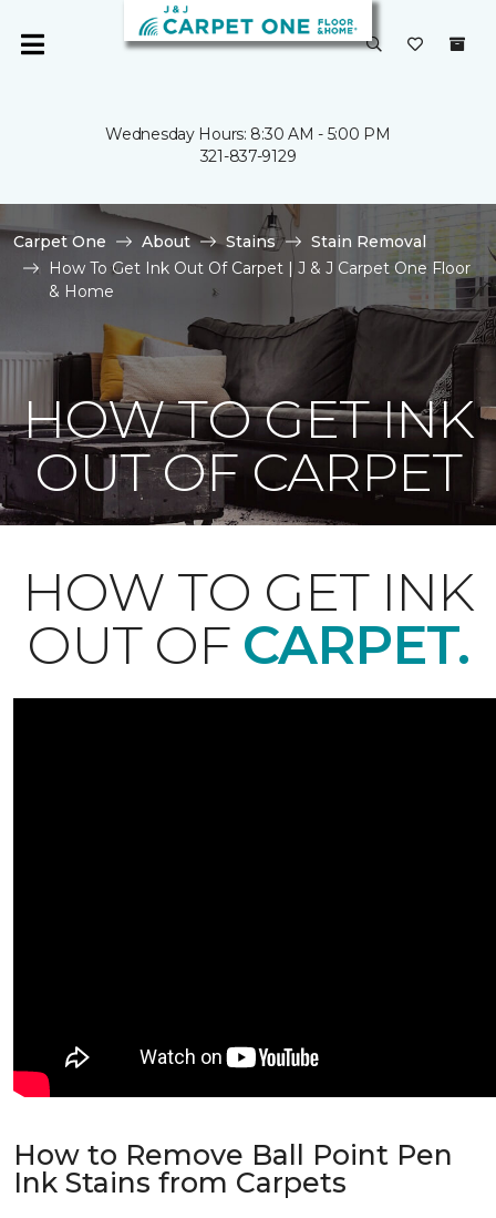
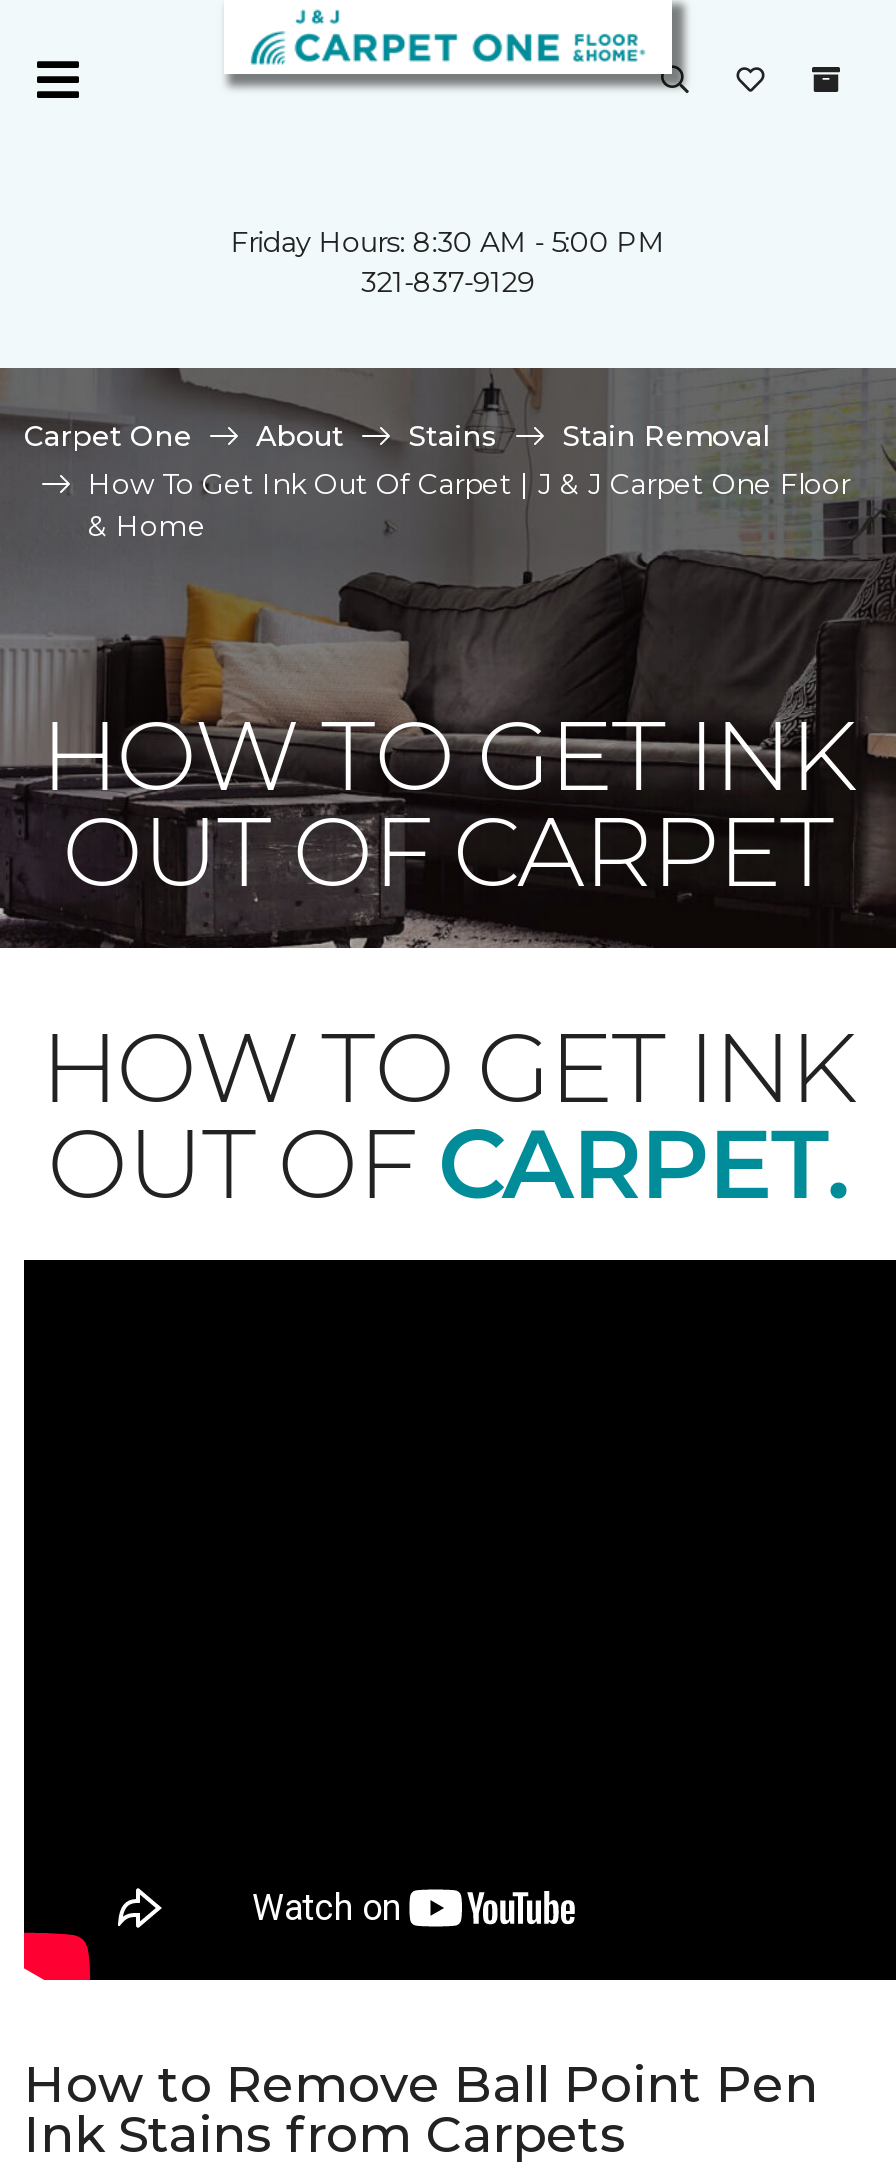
- Wednesday Hours: 8:30 AM - 5:00 PM
+ Friday Hours: 8:30 AM - 5:00 PM
